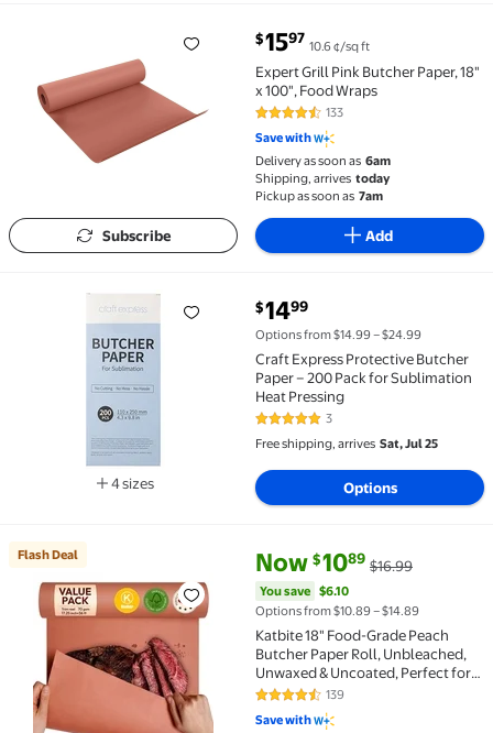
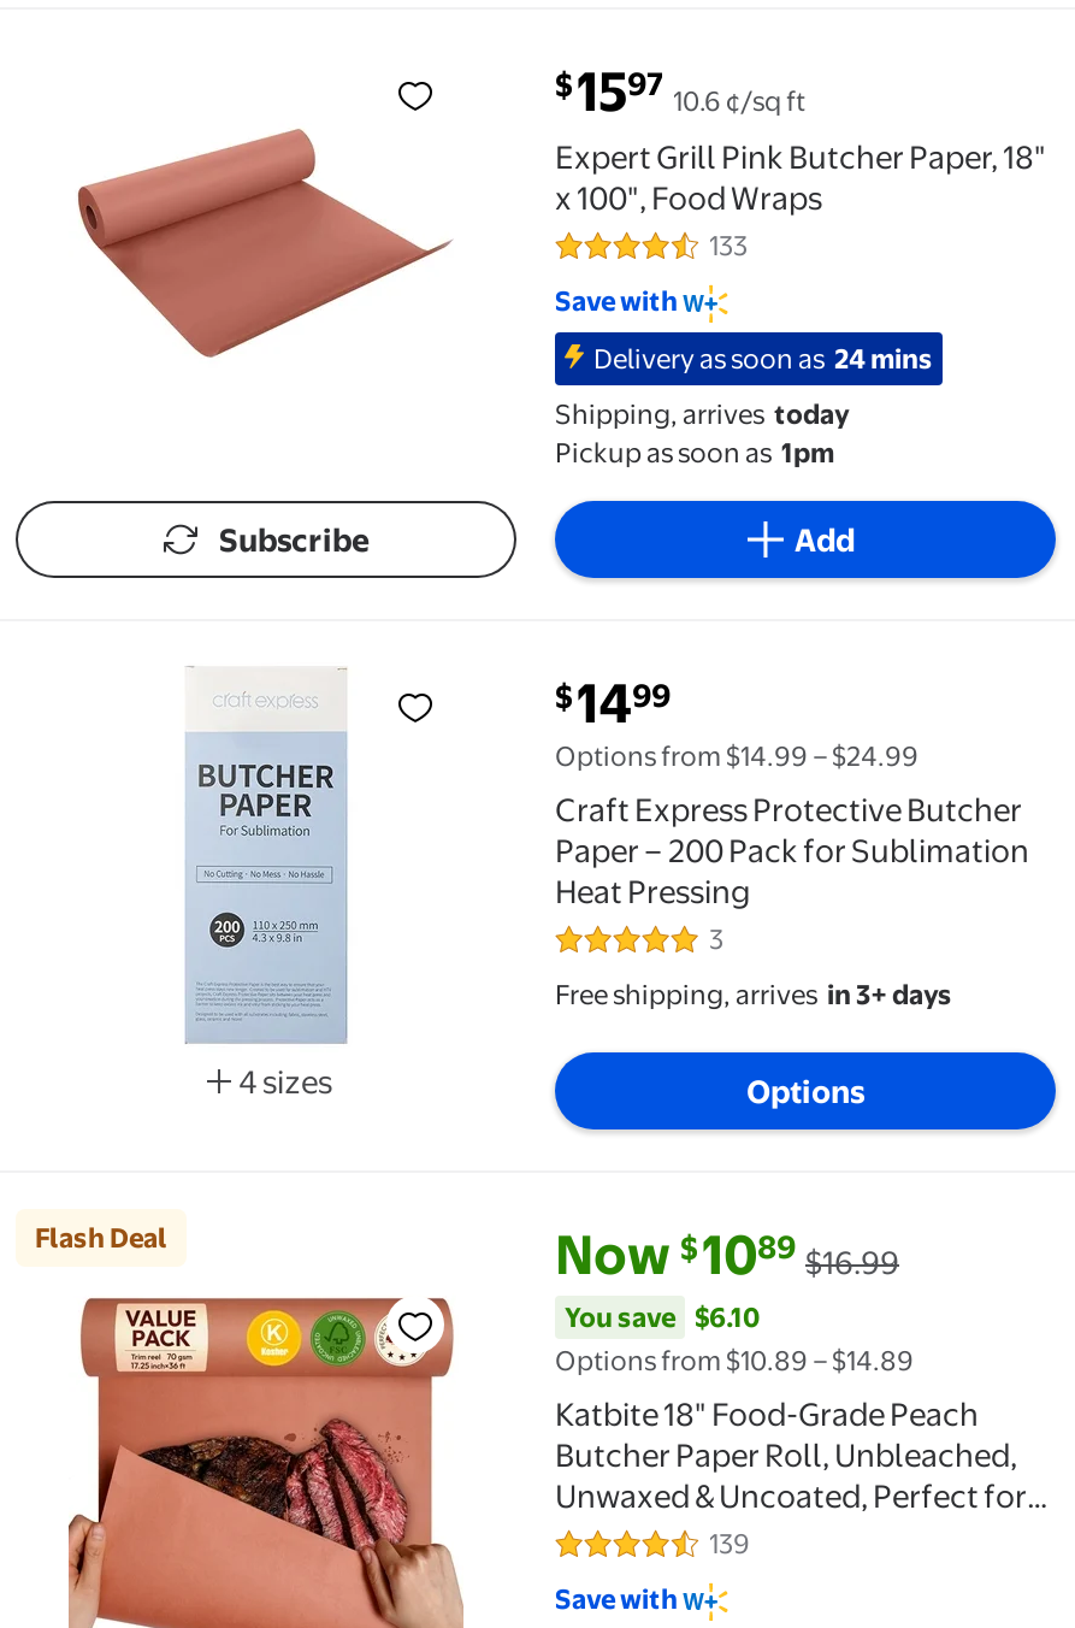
- Delivery as soon as 6am
+ Delivery as soon as 24 mins

- Pickup as soon as 7am
+ Pickup as soon as 1pm

- Free shipping, arrives Sat, Jul 25
+ Free shipping, arrives in 3+ days
